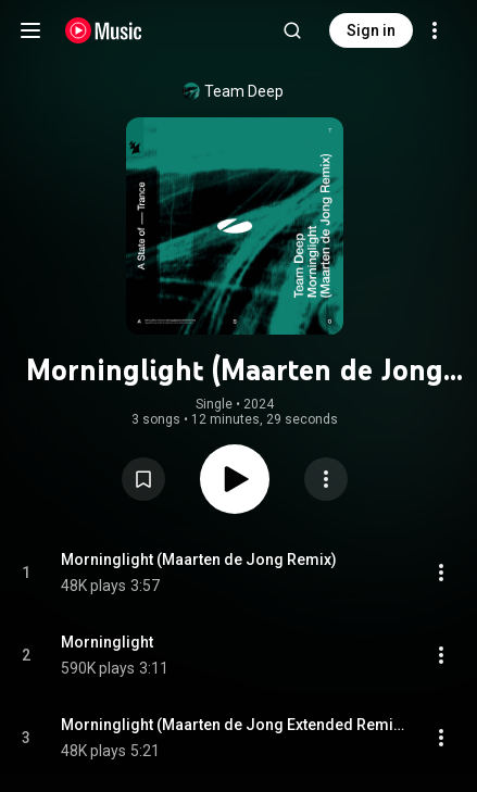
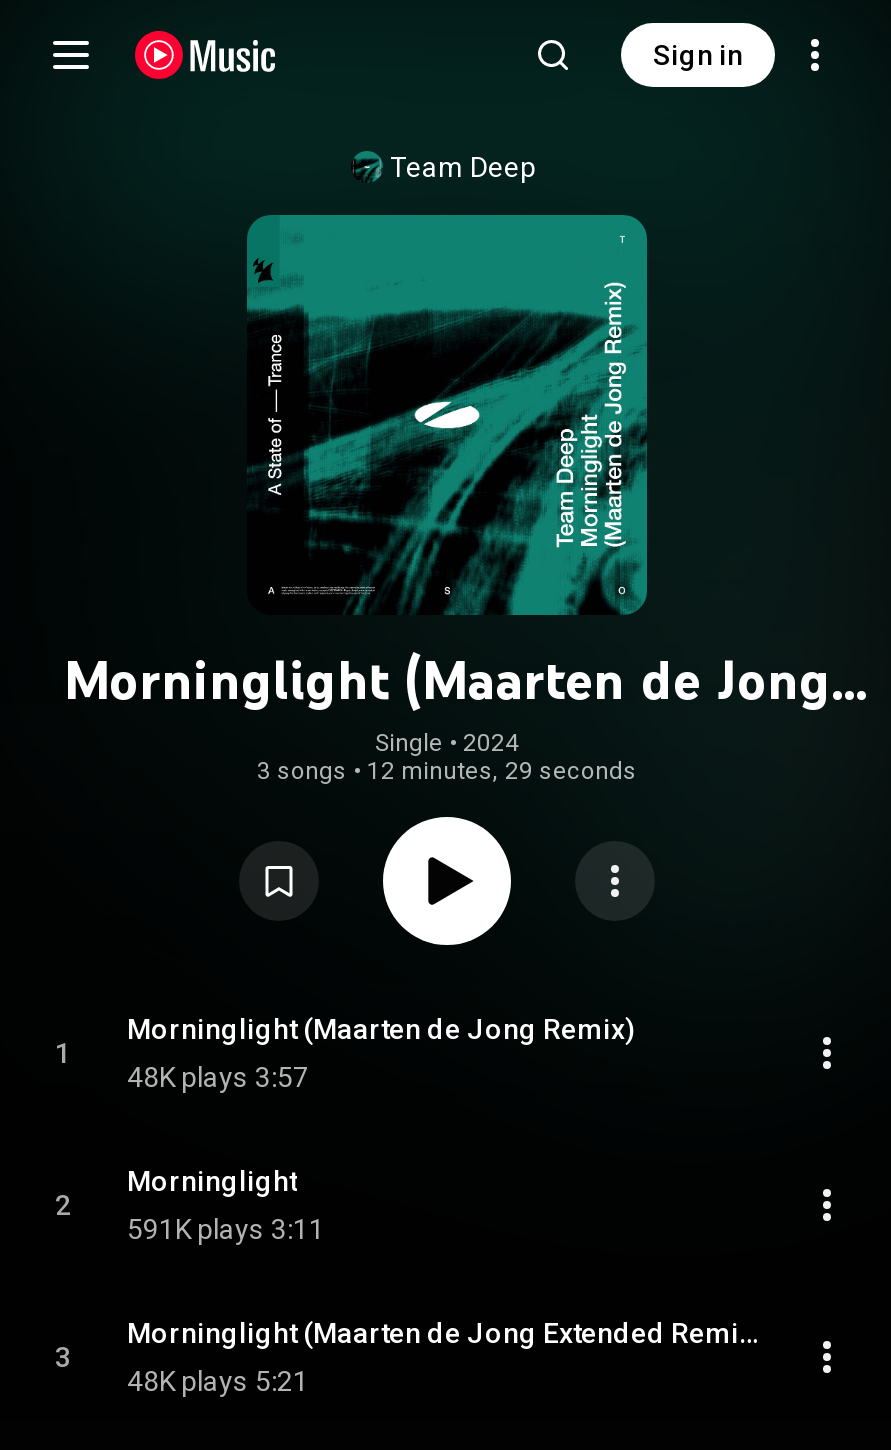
- 590K plays 3:11
+ 591K plays 3:11
